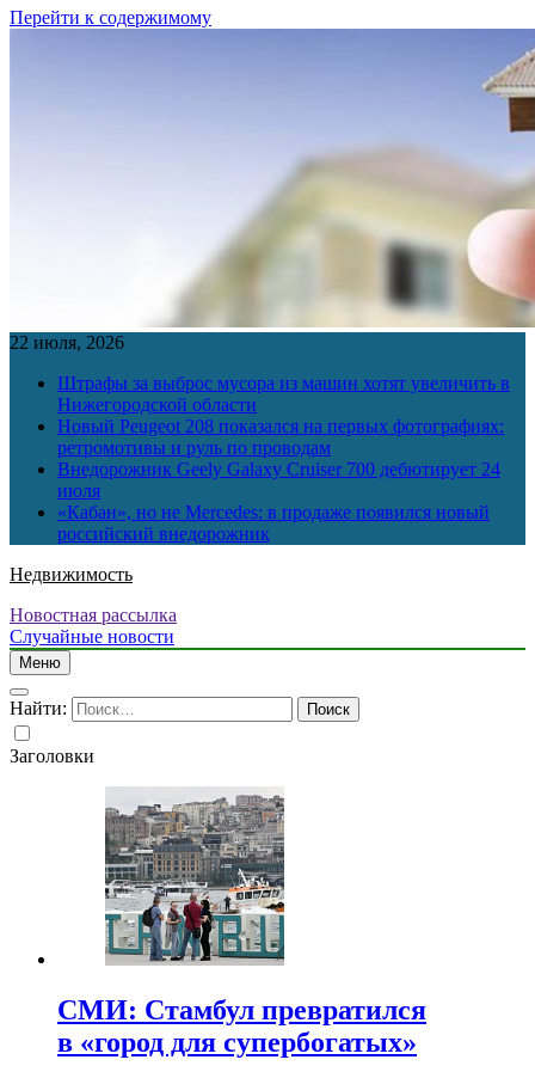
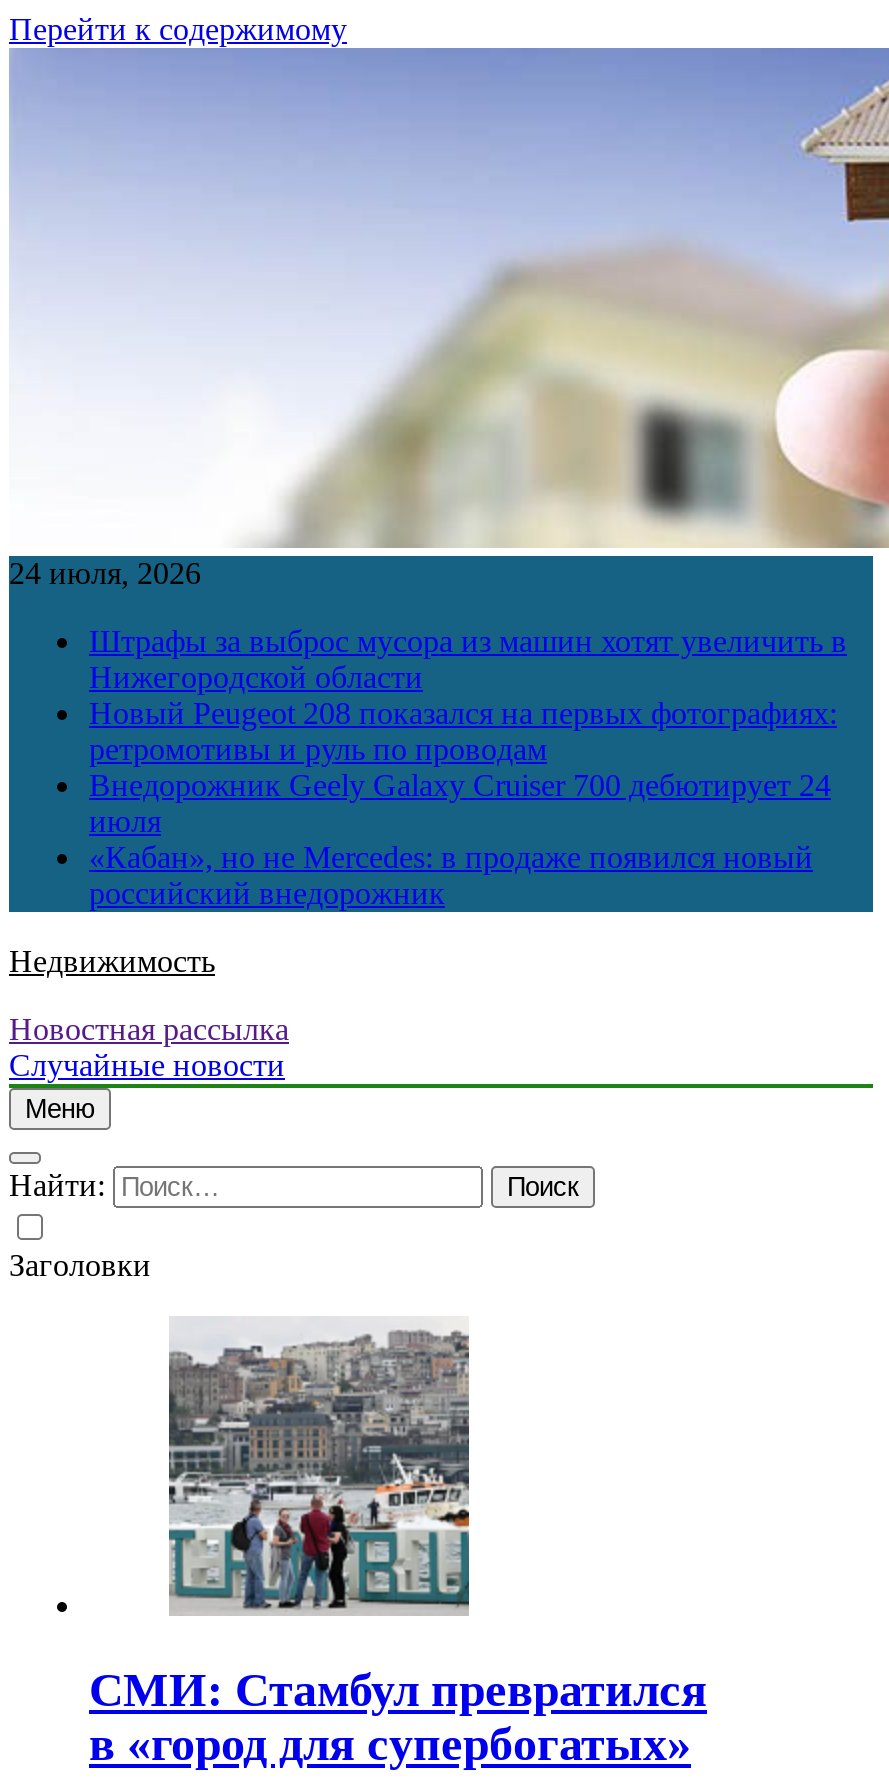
- 22 июля, 2026
+ 24 июля, 2026
